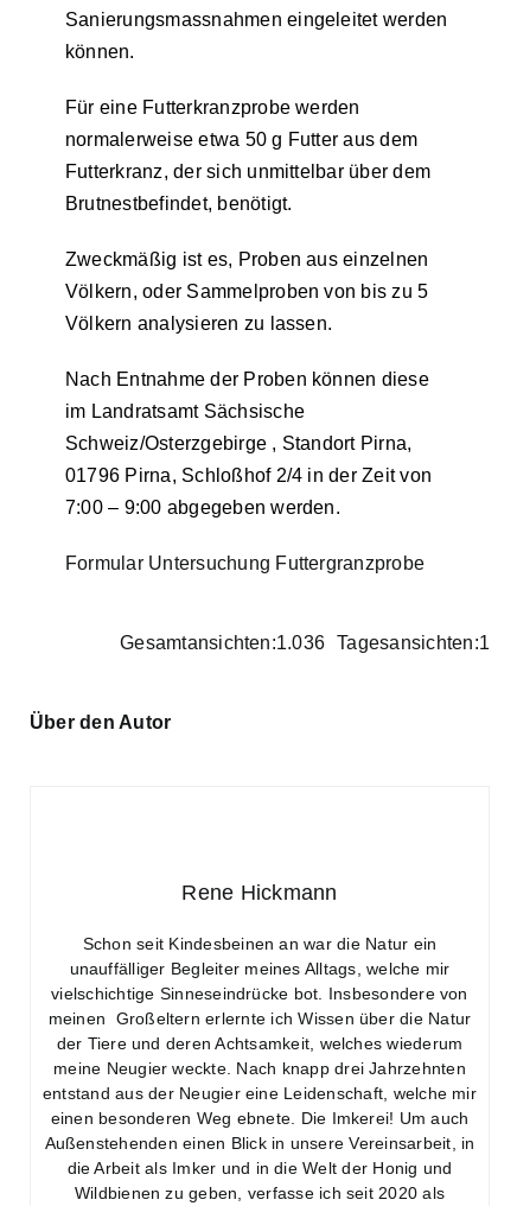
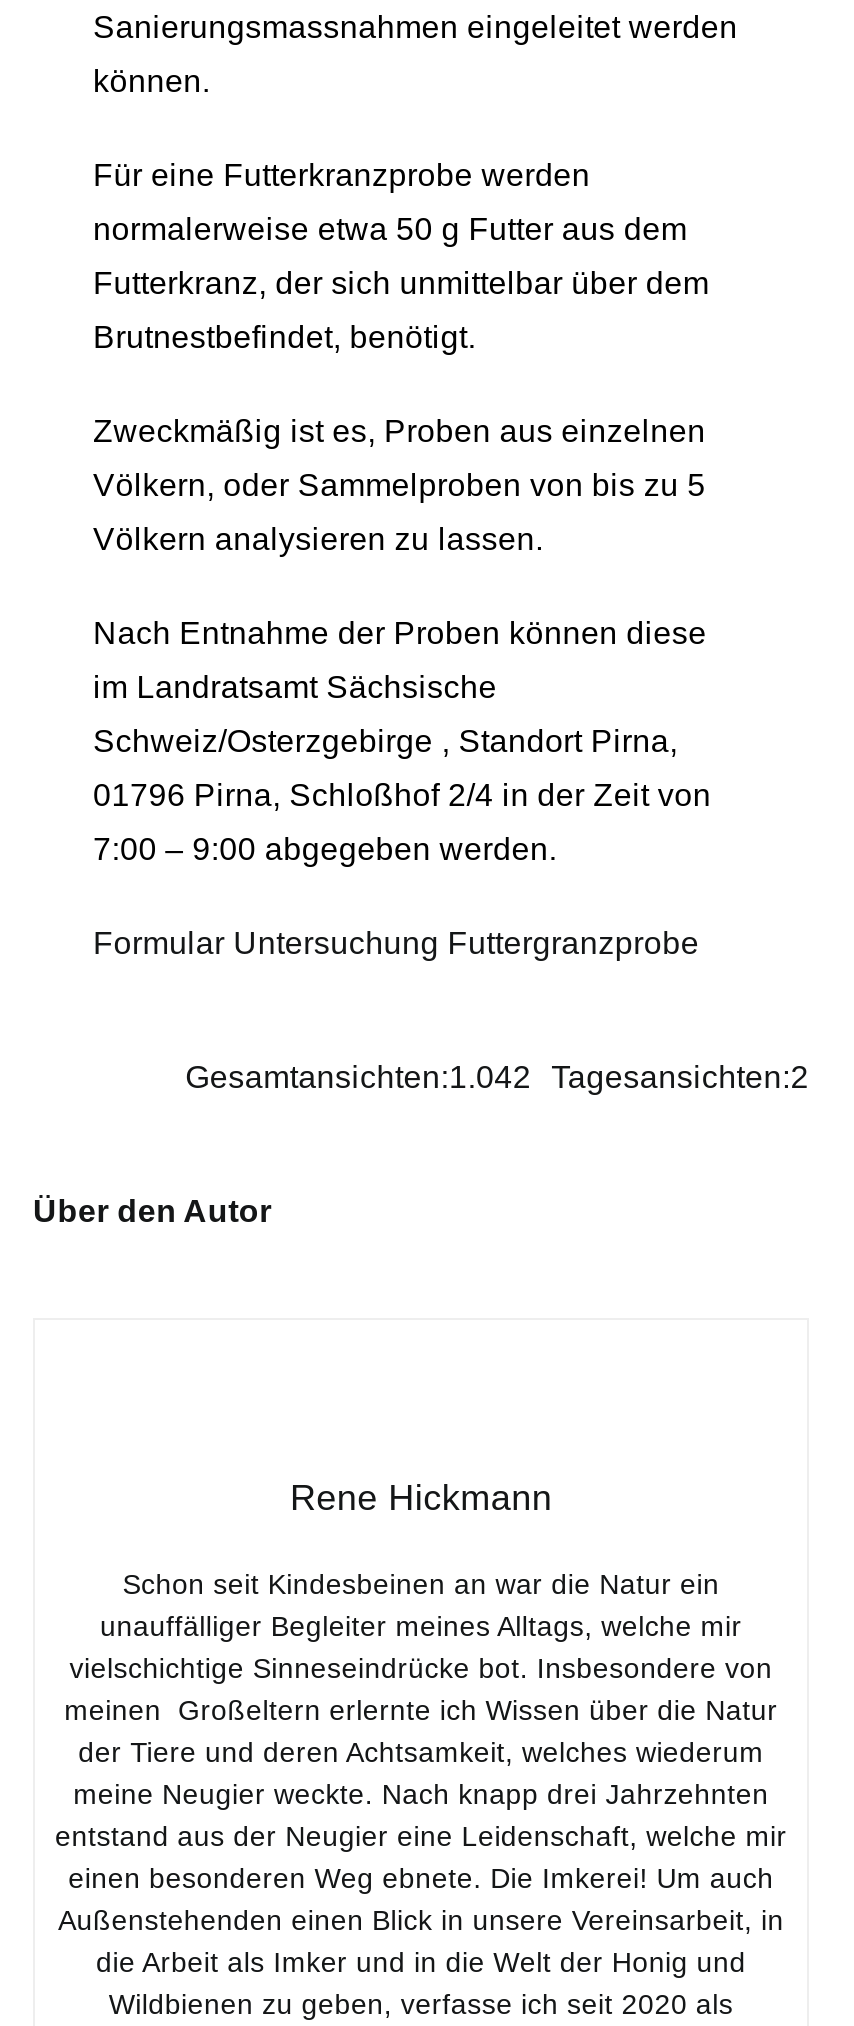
- Gesamtansichten:1.036 Tagesansichten:1
+ Gesamtansichten:1.042 Tagesansichten:2
